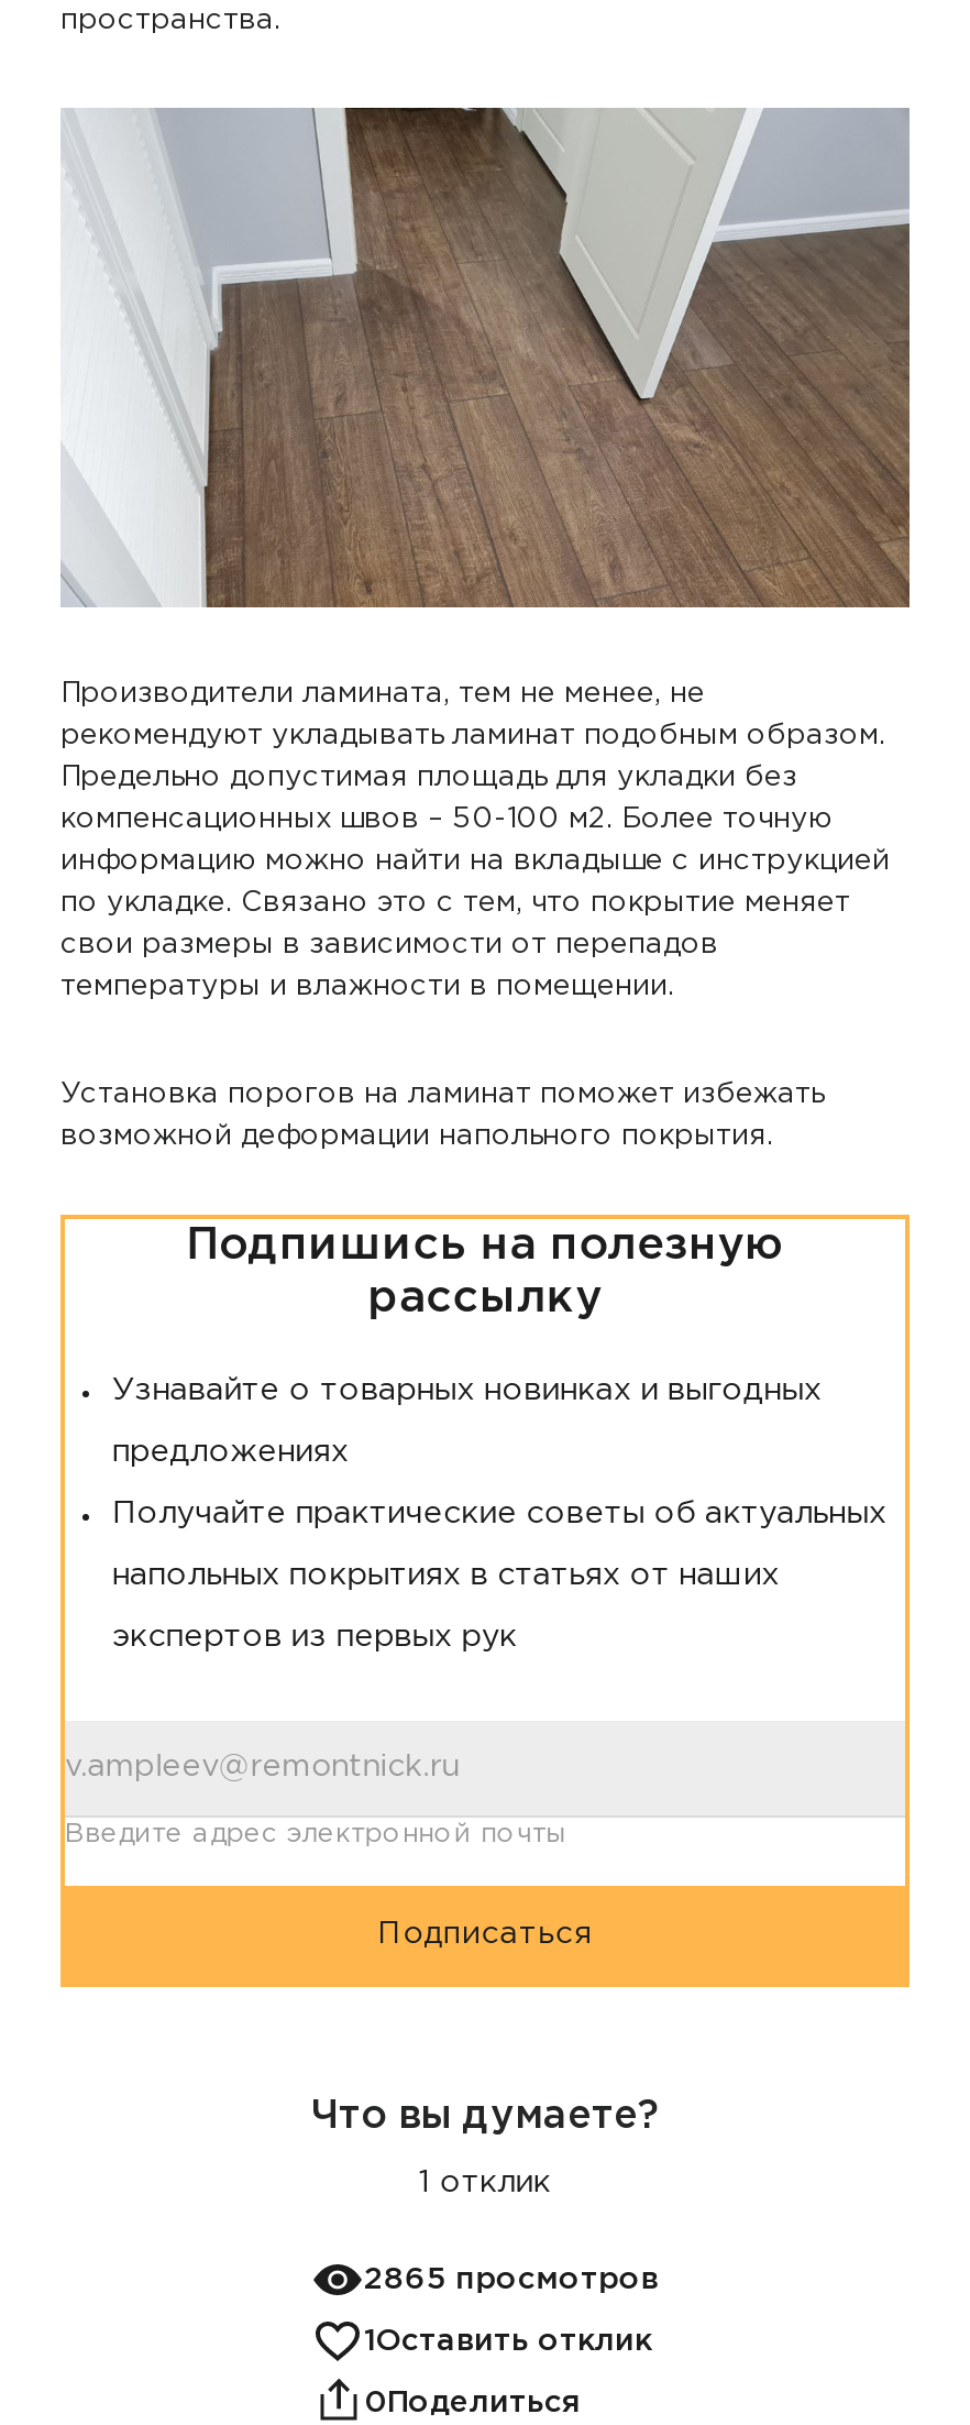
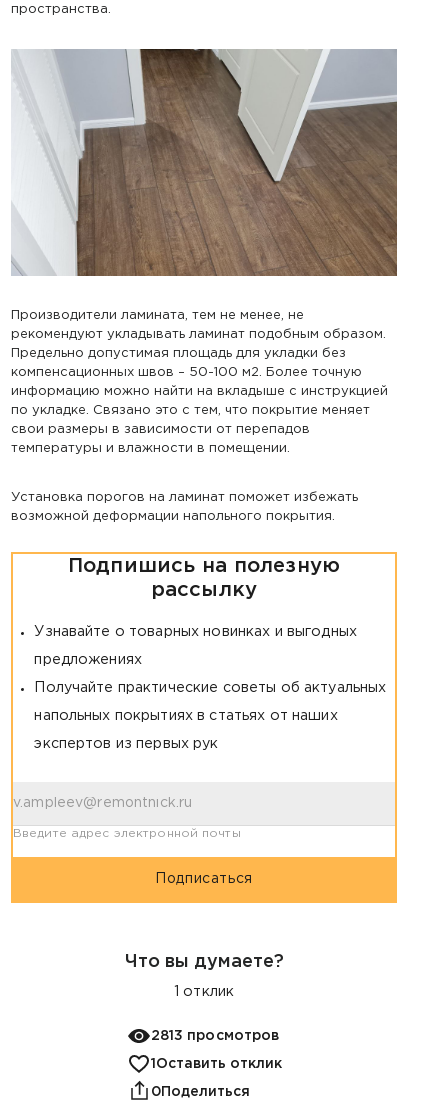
- 2865 просмотров
+ 2813 просмотров
